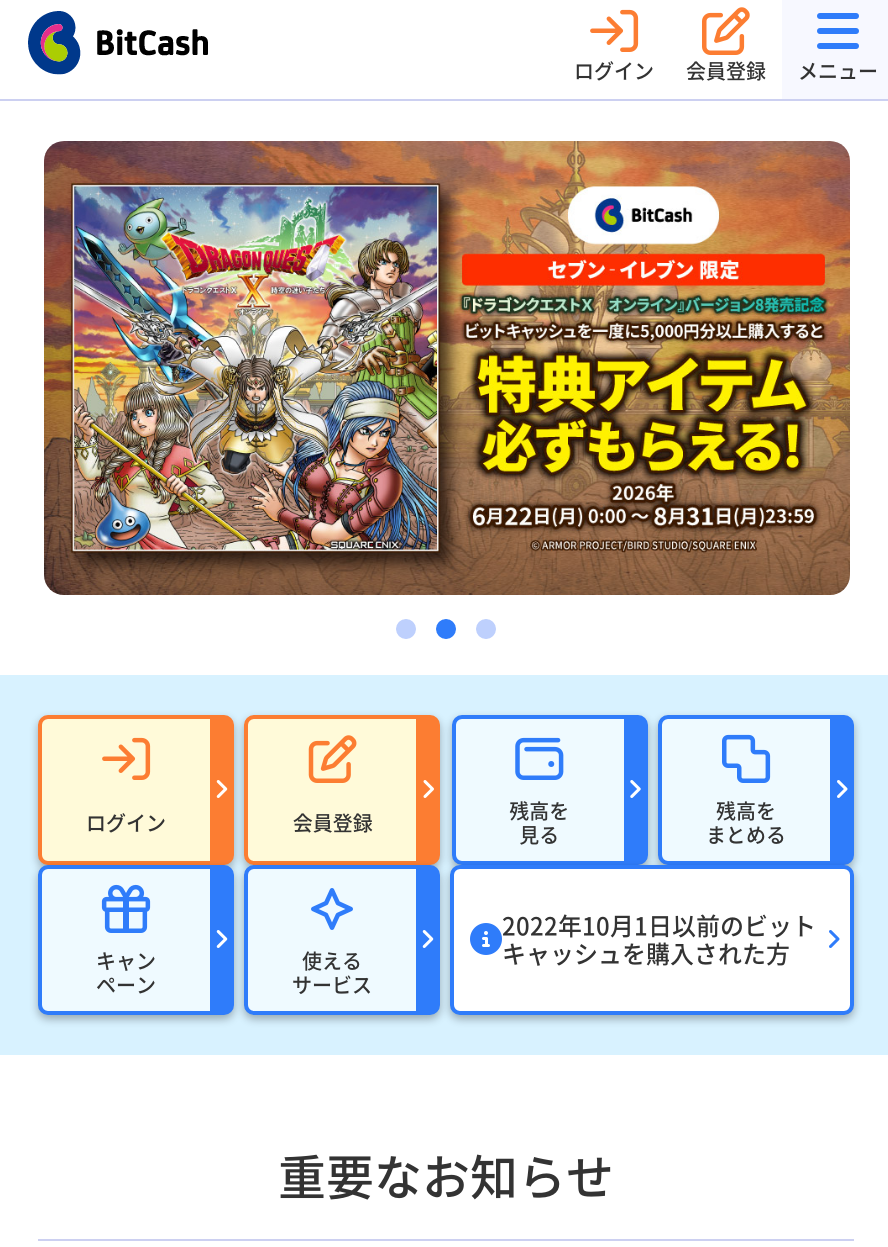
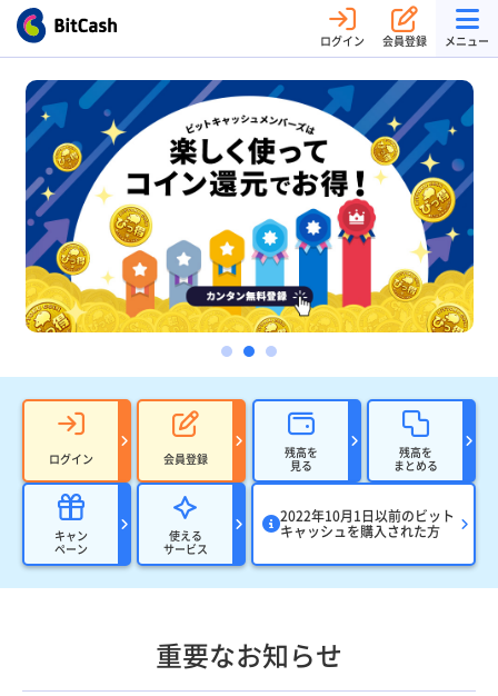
- [image]
+ [image]
